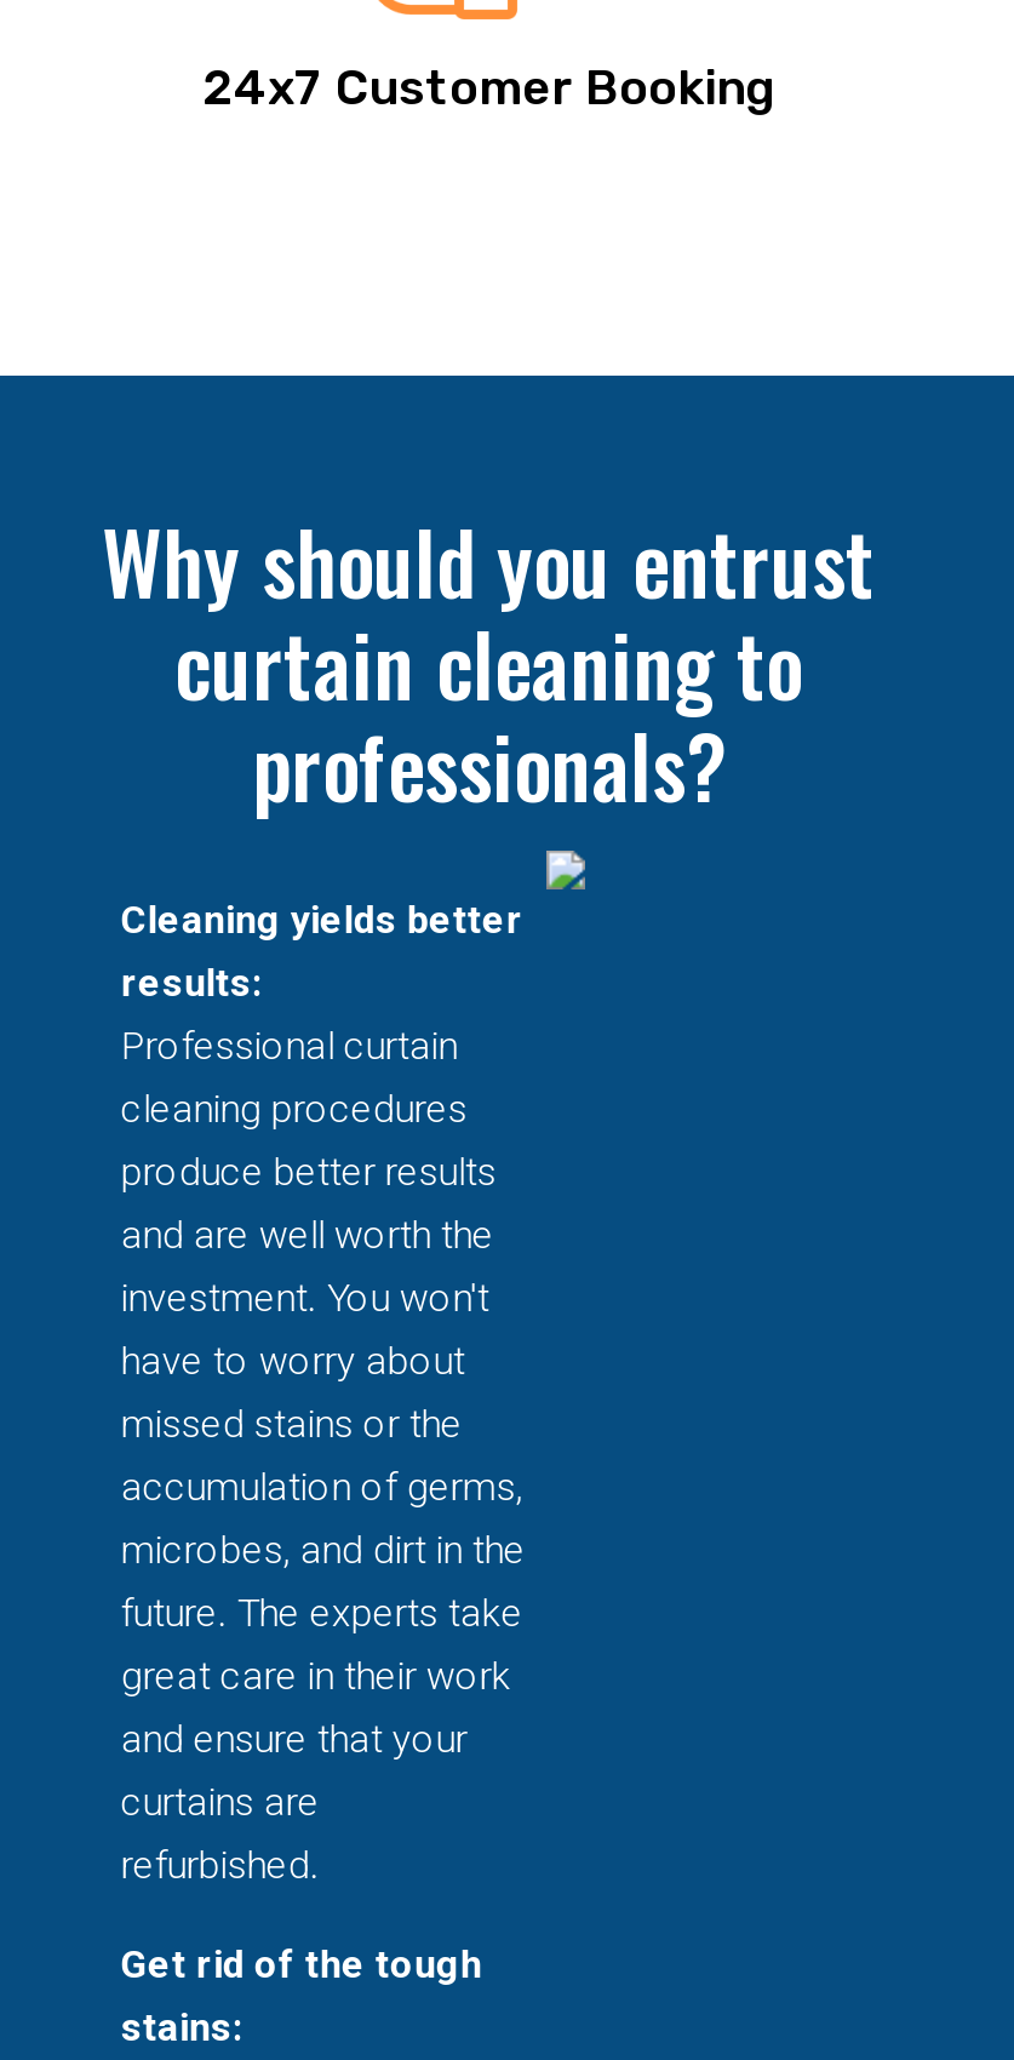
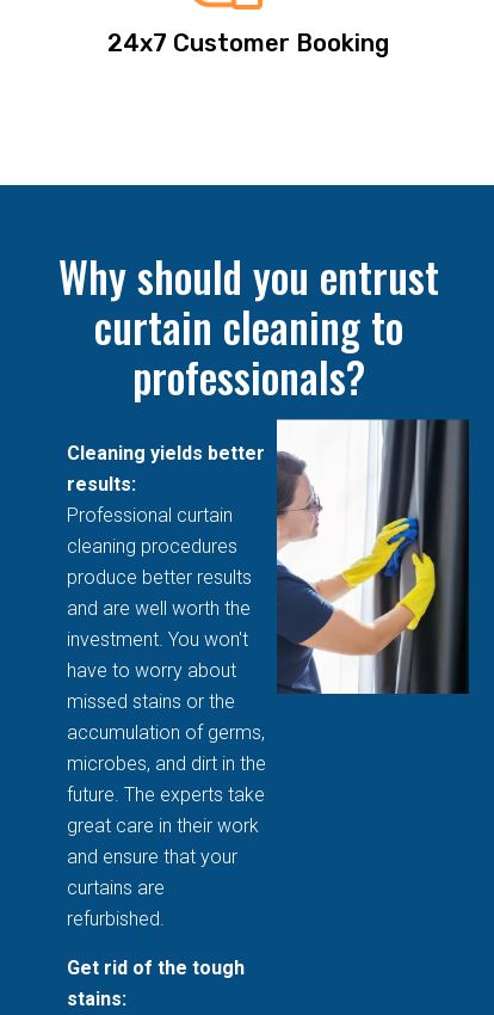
+ [image]
